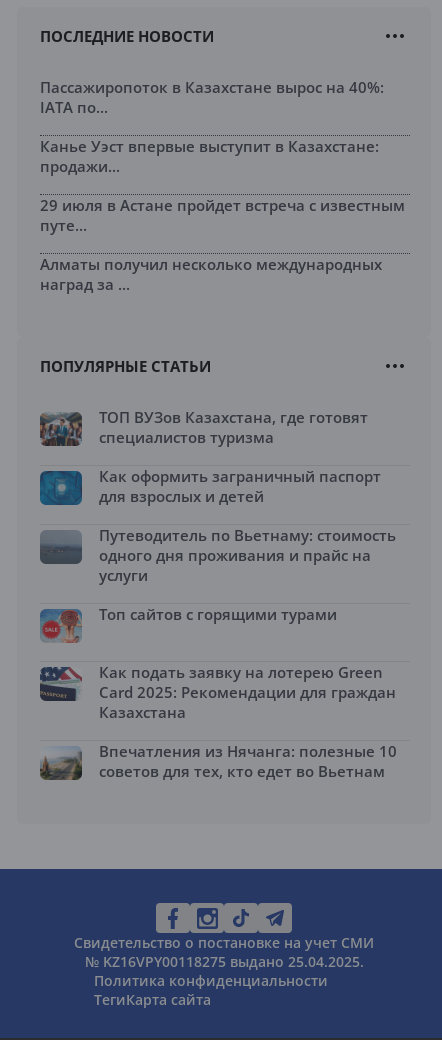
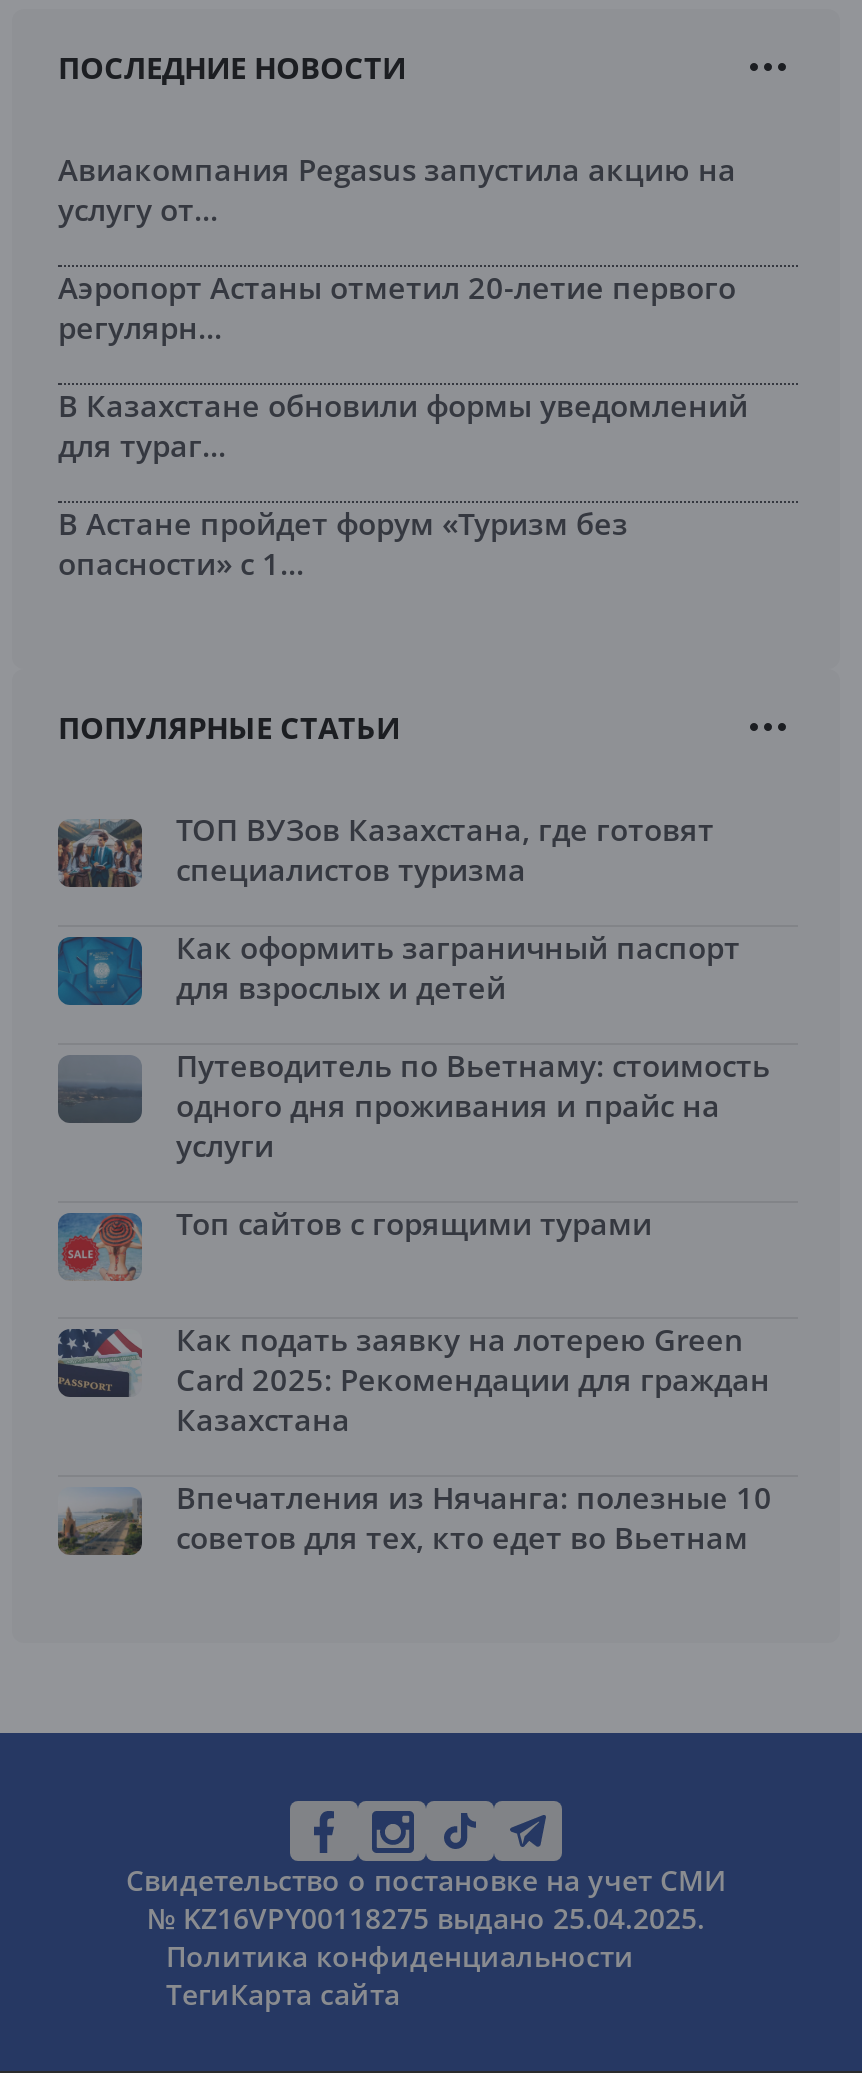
- Пассажиропоток в Казахстане вырос на 40%:
- IATA по...
+ Авиакомпания Pegasus запустила акцию на
+ услугу от...

- Канье Уэст впервые выступит в Казахстане:
- продажи...
+ Аэропорт Астаны отметил 20-летие первого
+ регулярн...

- 29 июля в Астане пройдет встреча с известным
- путе...
+ В Казахстане обновили формы уведомлений
+ для тураг...

- Алматы получил несколько международных
- наград за ...
+ В Астане пройдет форум «Туризм без
+ опасности» с 1...
